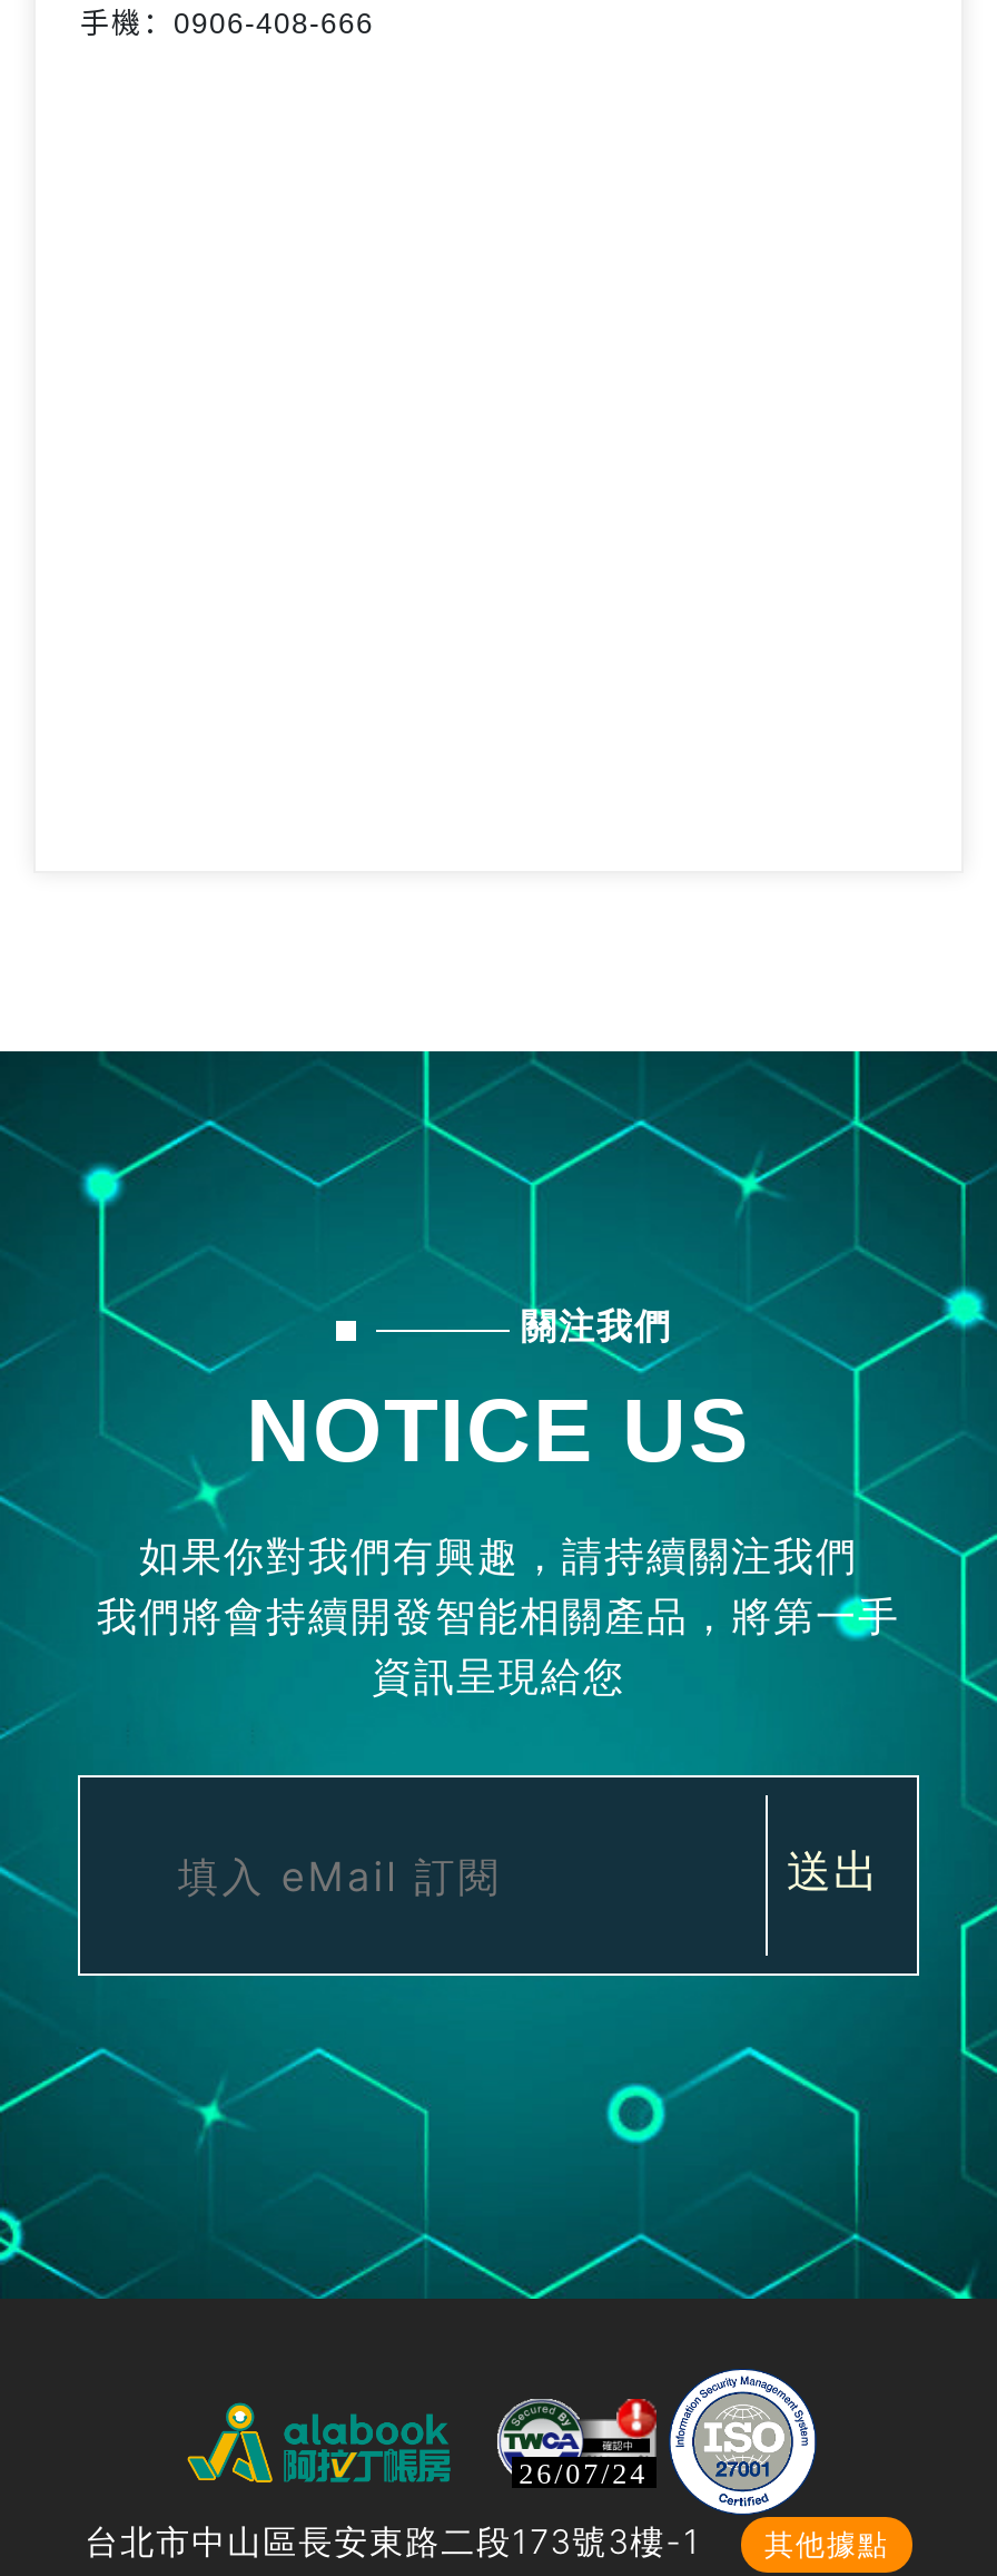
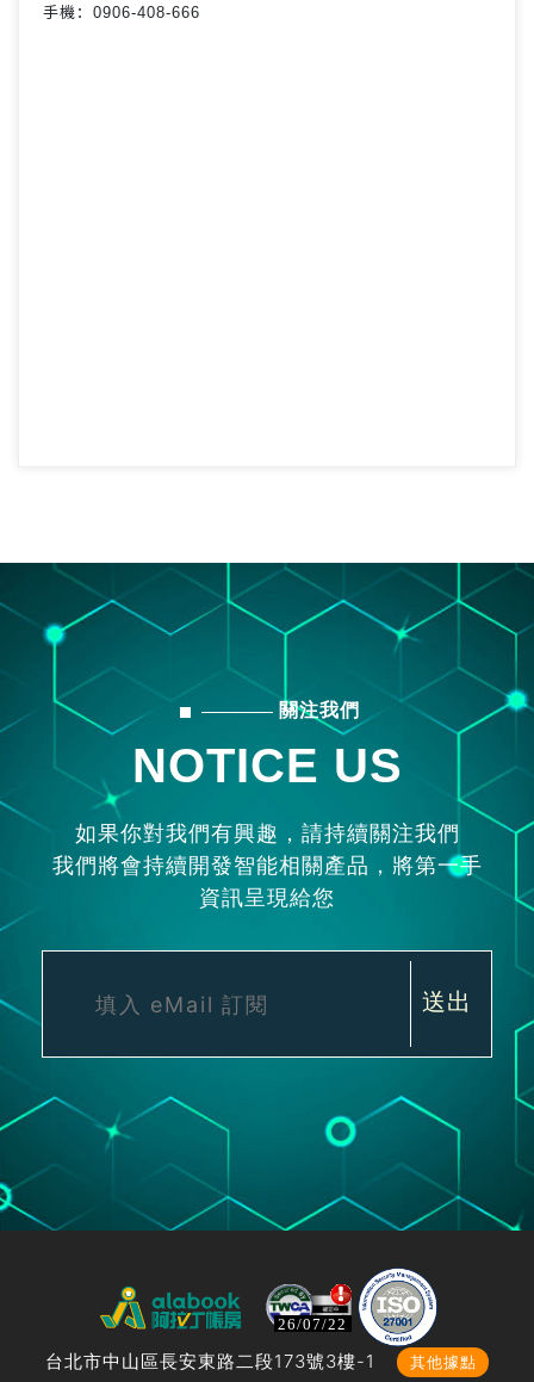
- 26/07/24
+ 26/07/22
